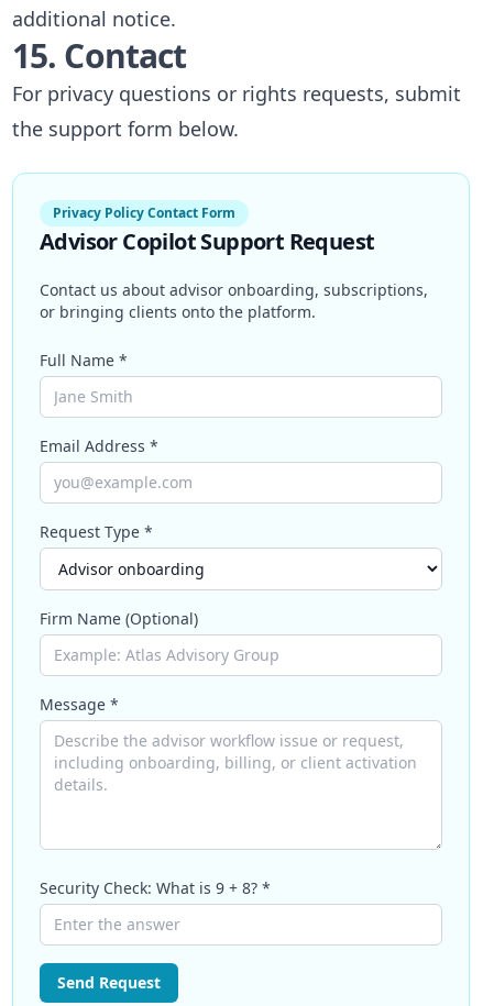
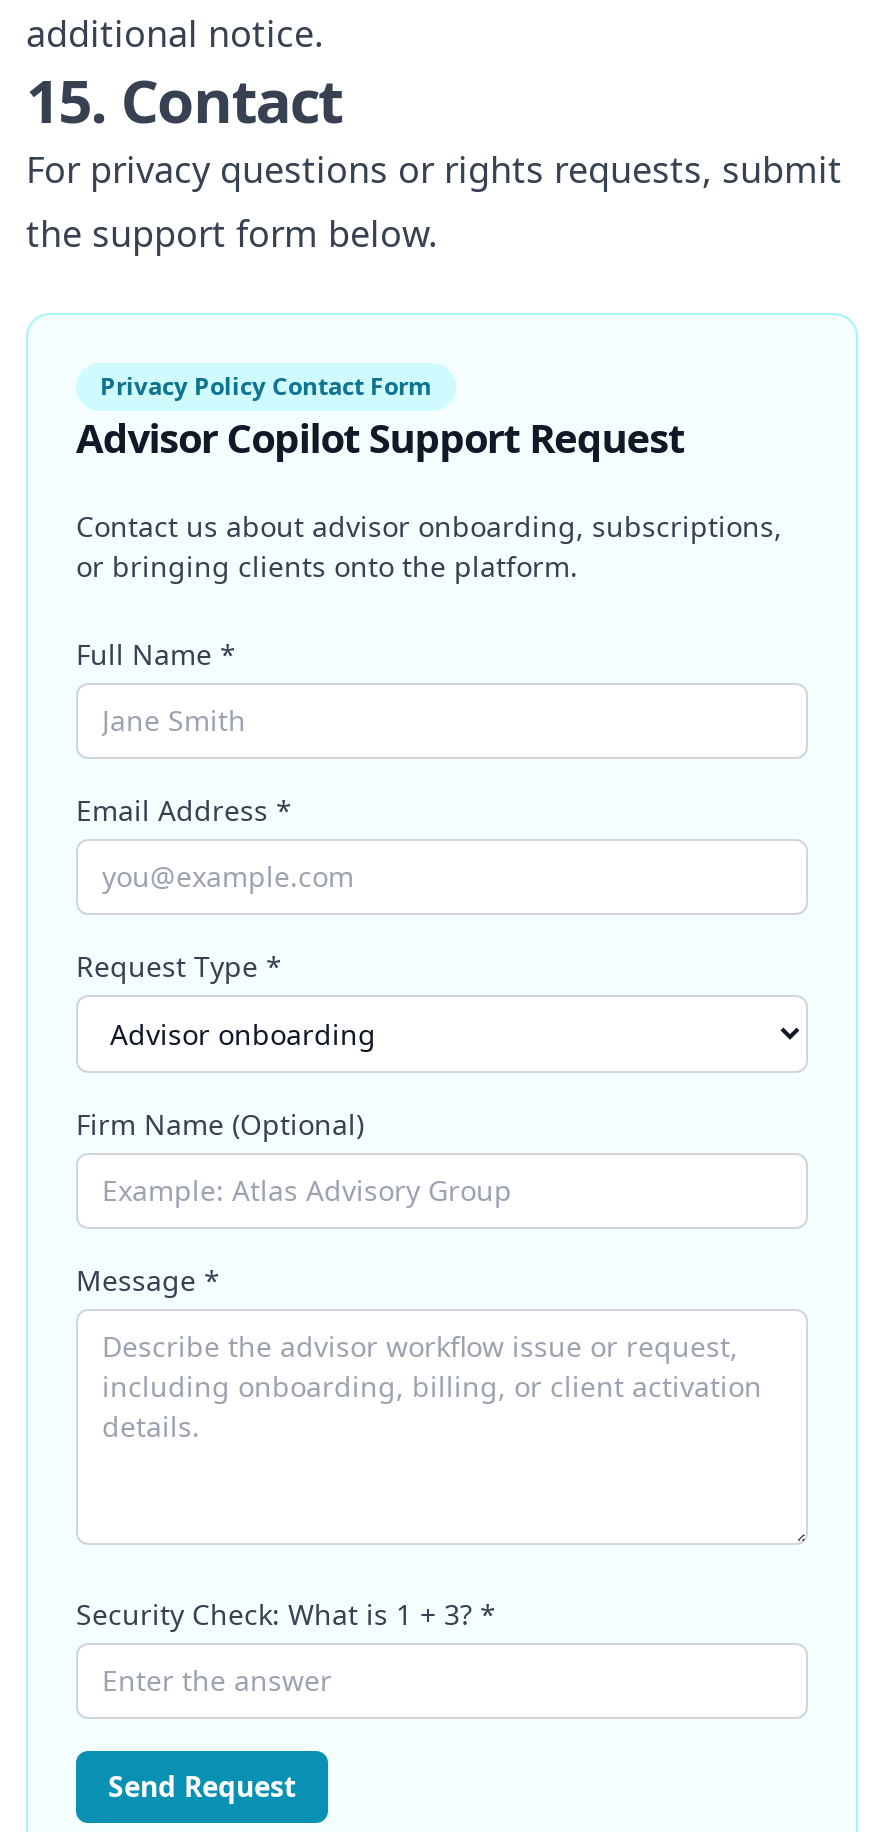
- Security Check: What is 9 + 8? *
+ Security Check: What is 1 + 3? *
